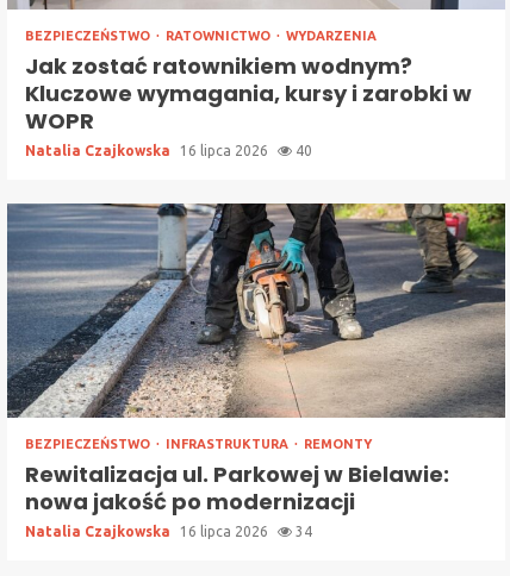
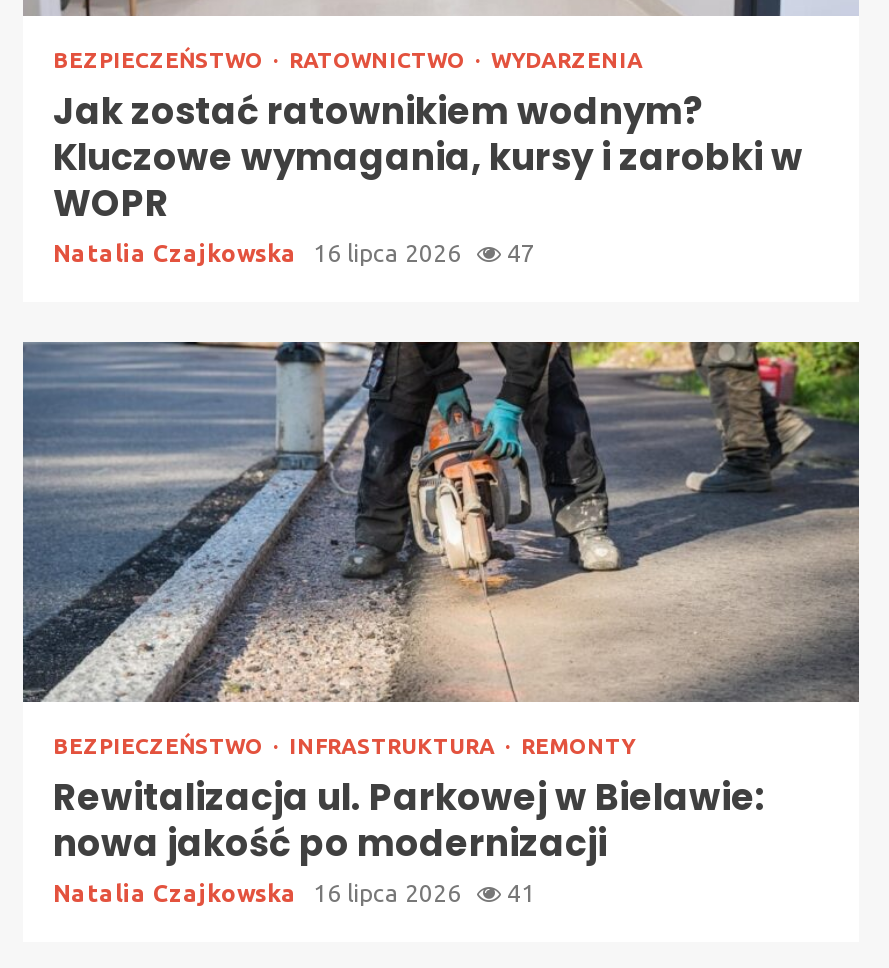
- Natalia Czajkowska 16 lipca 2026 40
+ Natalia Czajkowska 16 lipca 2026 47

- Natalia Czajkowska 16 lipca 2026 34
+ Natalia Czajkowska 16 lipca 2026 41
